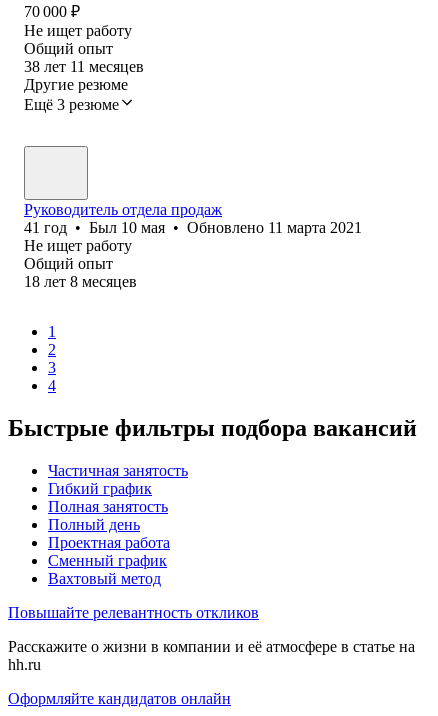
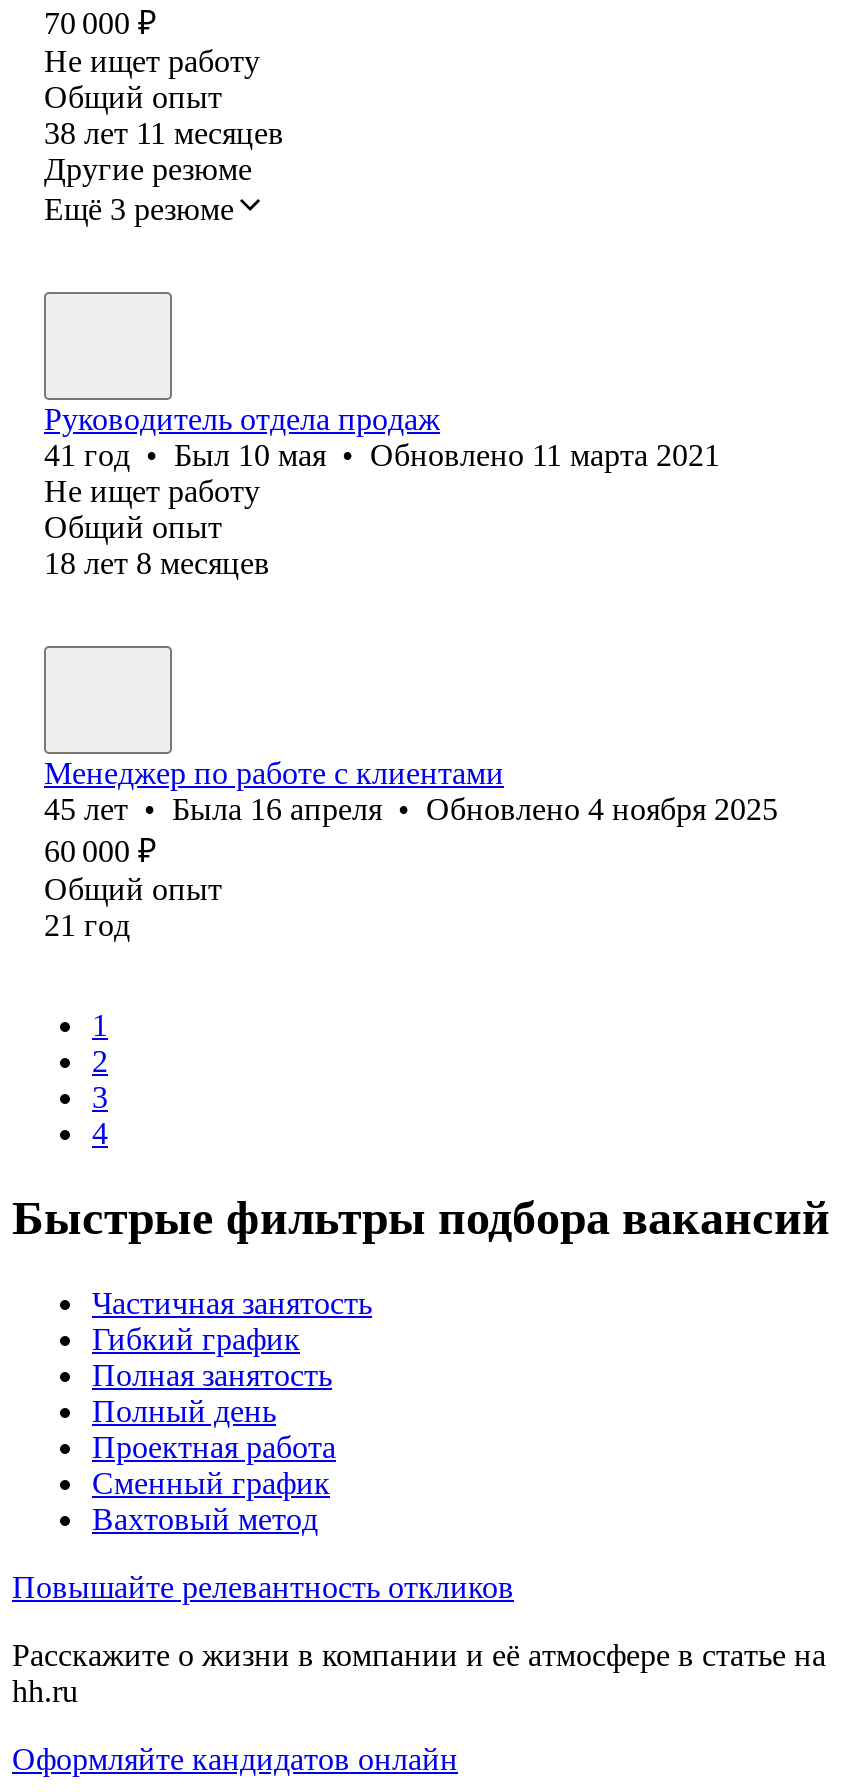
+ Менеджер по работе с клиентами
+ 45 лет • Была 16 апреля • Обновлено 4 ноября 2025
+ 60 000 ₽
+ Общий опыт
+ 21 год
